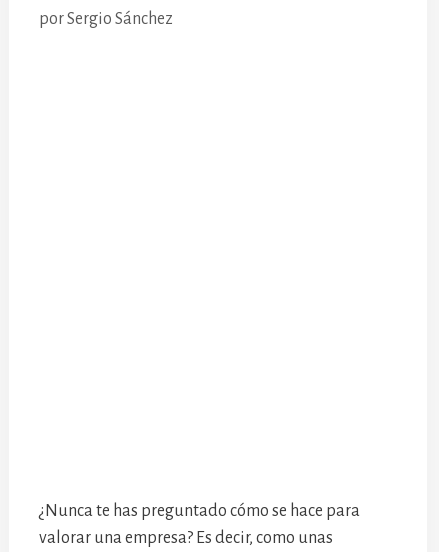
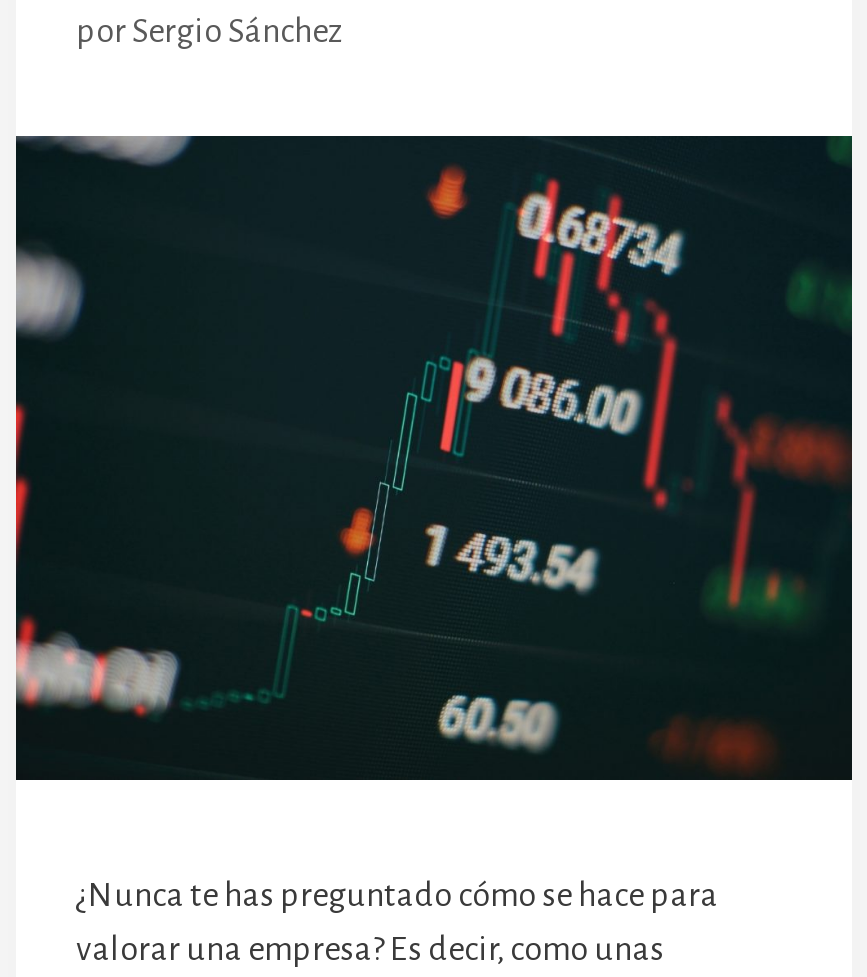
+ [image]
